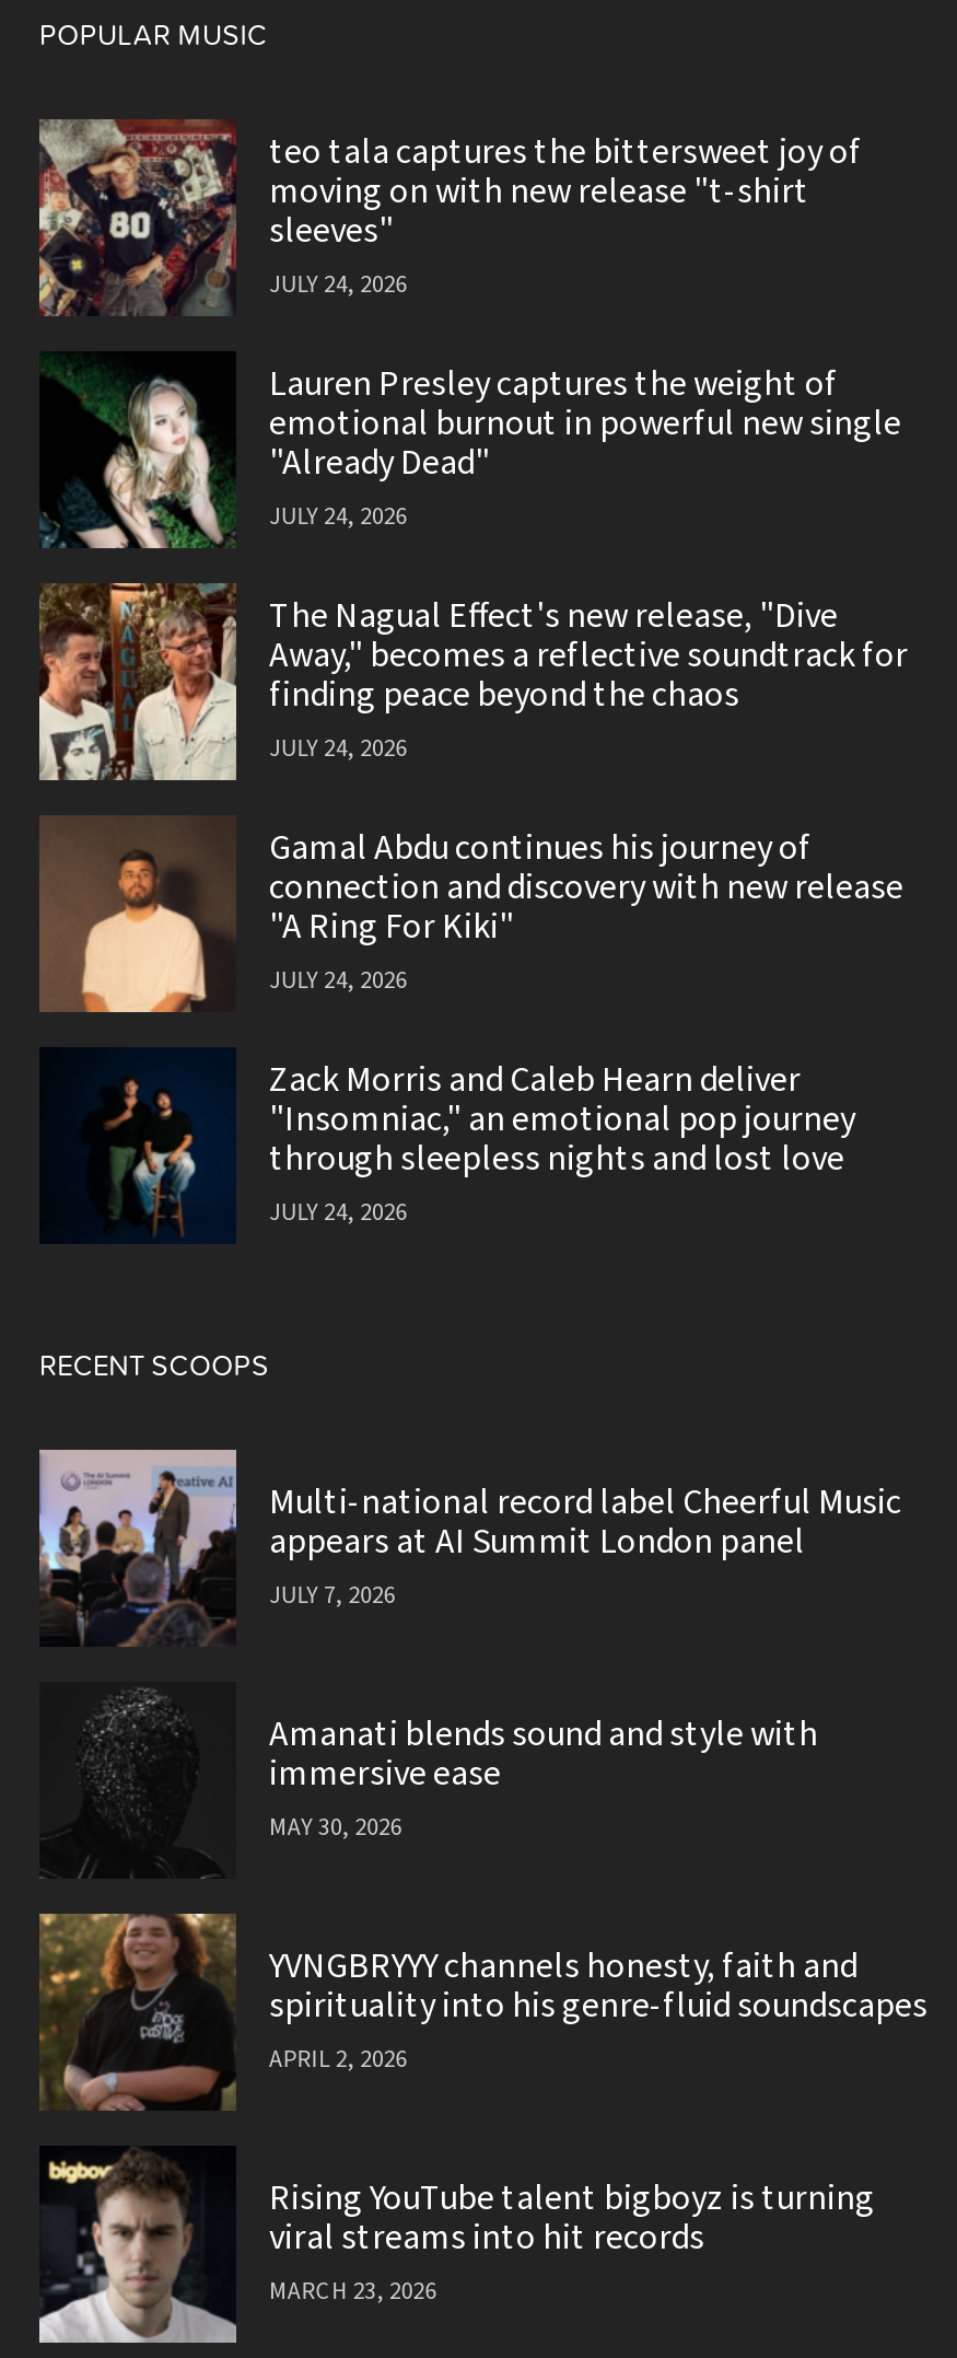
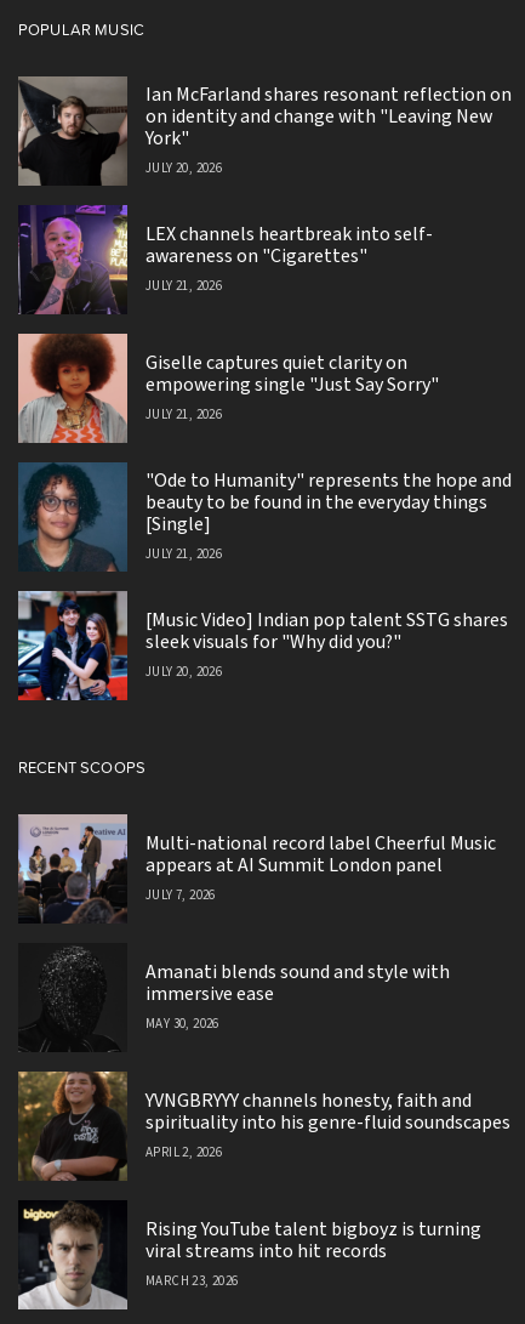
- [image]
- teo tala captures the bittersweet joy of
- moving on with new release "t-shirt
- sleeves"
- JULY 24, 2026
+ [image]
+ Ian McFarland shares resonant reflection on
+ on identity and change with "Leaving New
+ York"
+ JULY 20, 2026

- [image]
- Lauren Presley captures the weight of
- emotional burnout in powerful new single
- "Already Dead"
- JULY 24, 2026
+ [image]
+ LEX channels heartbreak into self-
+ awareness on "Cigarettes"
+ JULY 21, 2026

- [image]
- The Nagual Effect's new release, "Dive
- Away," becomes a reflective soundtrack for
- finding peace beyond the chaos
- JULY 24, 2026
+ [image]
+ Giselle captures quiet clarity on
+ empowering single "Just Say Sorry"
+ JULY 21, 2026

- [image]
- Gamal Abdu continues his journey of
- connection and discovery with new release
- "A Ring For Kiki"
- JULY 24, 2026
+ [image]
+ "Ode to Humanity" represents the hope and
+ beauty to be found in the everyday things
+ [Single]
+ JULY 21, 2026

- [image]
- Zack Morris and Caleb Hearn deliver
- "Insomniac," an emotional pop journey
- through sleepless nights and lost love
- JULY 24, 2026
+ [image]
+ [Music Video] Indian pop talent SSTG shares
+ sleek visuals for "Why did you?"
+ JULY 20, 2026
